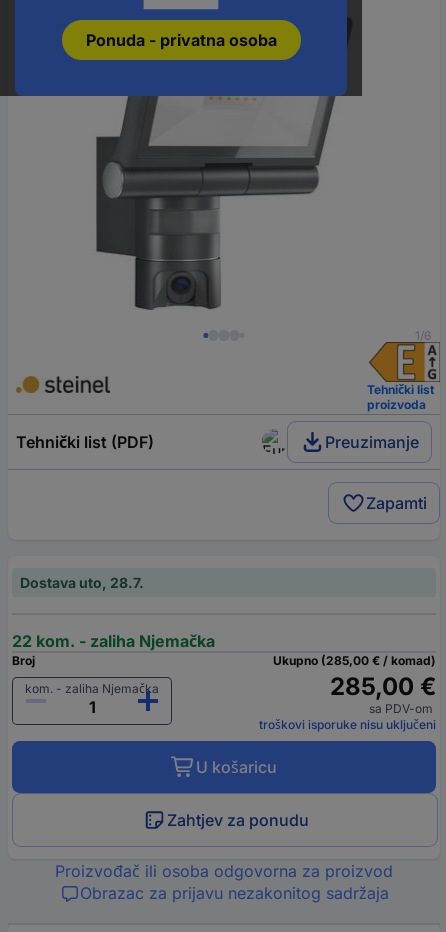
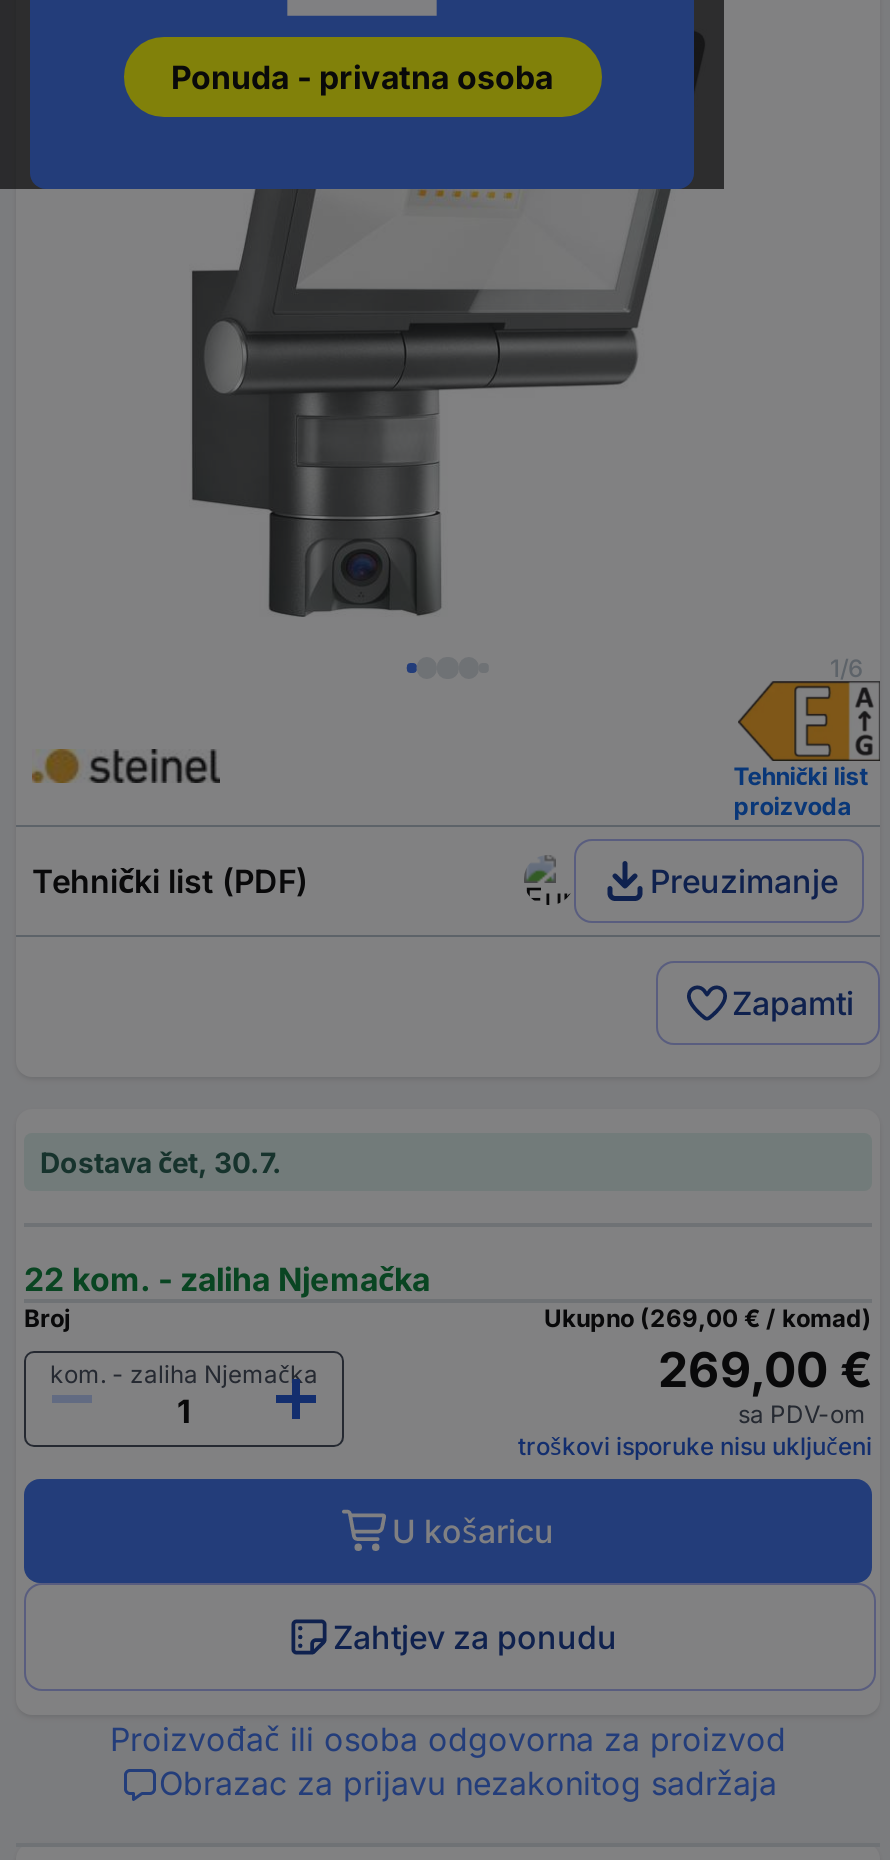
- Dostava uto, 28.7.
+ Dostava čet, 30.7.

- Ukupno (285,00 € / komad)
+ Ukupno (269,00 € / komad)

- 285,00 €
+ 269,00 €
